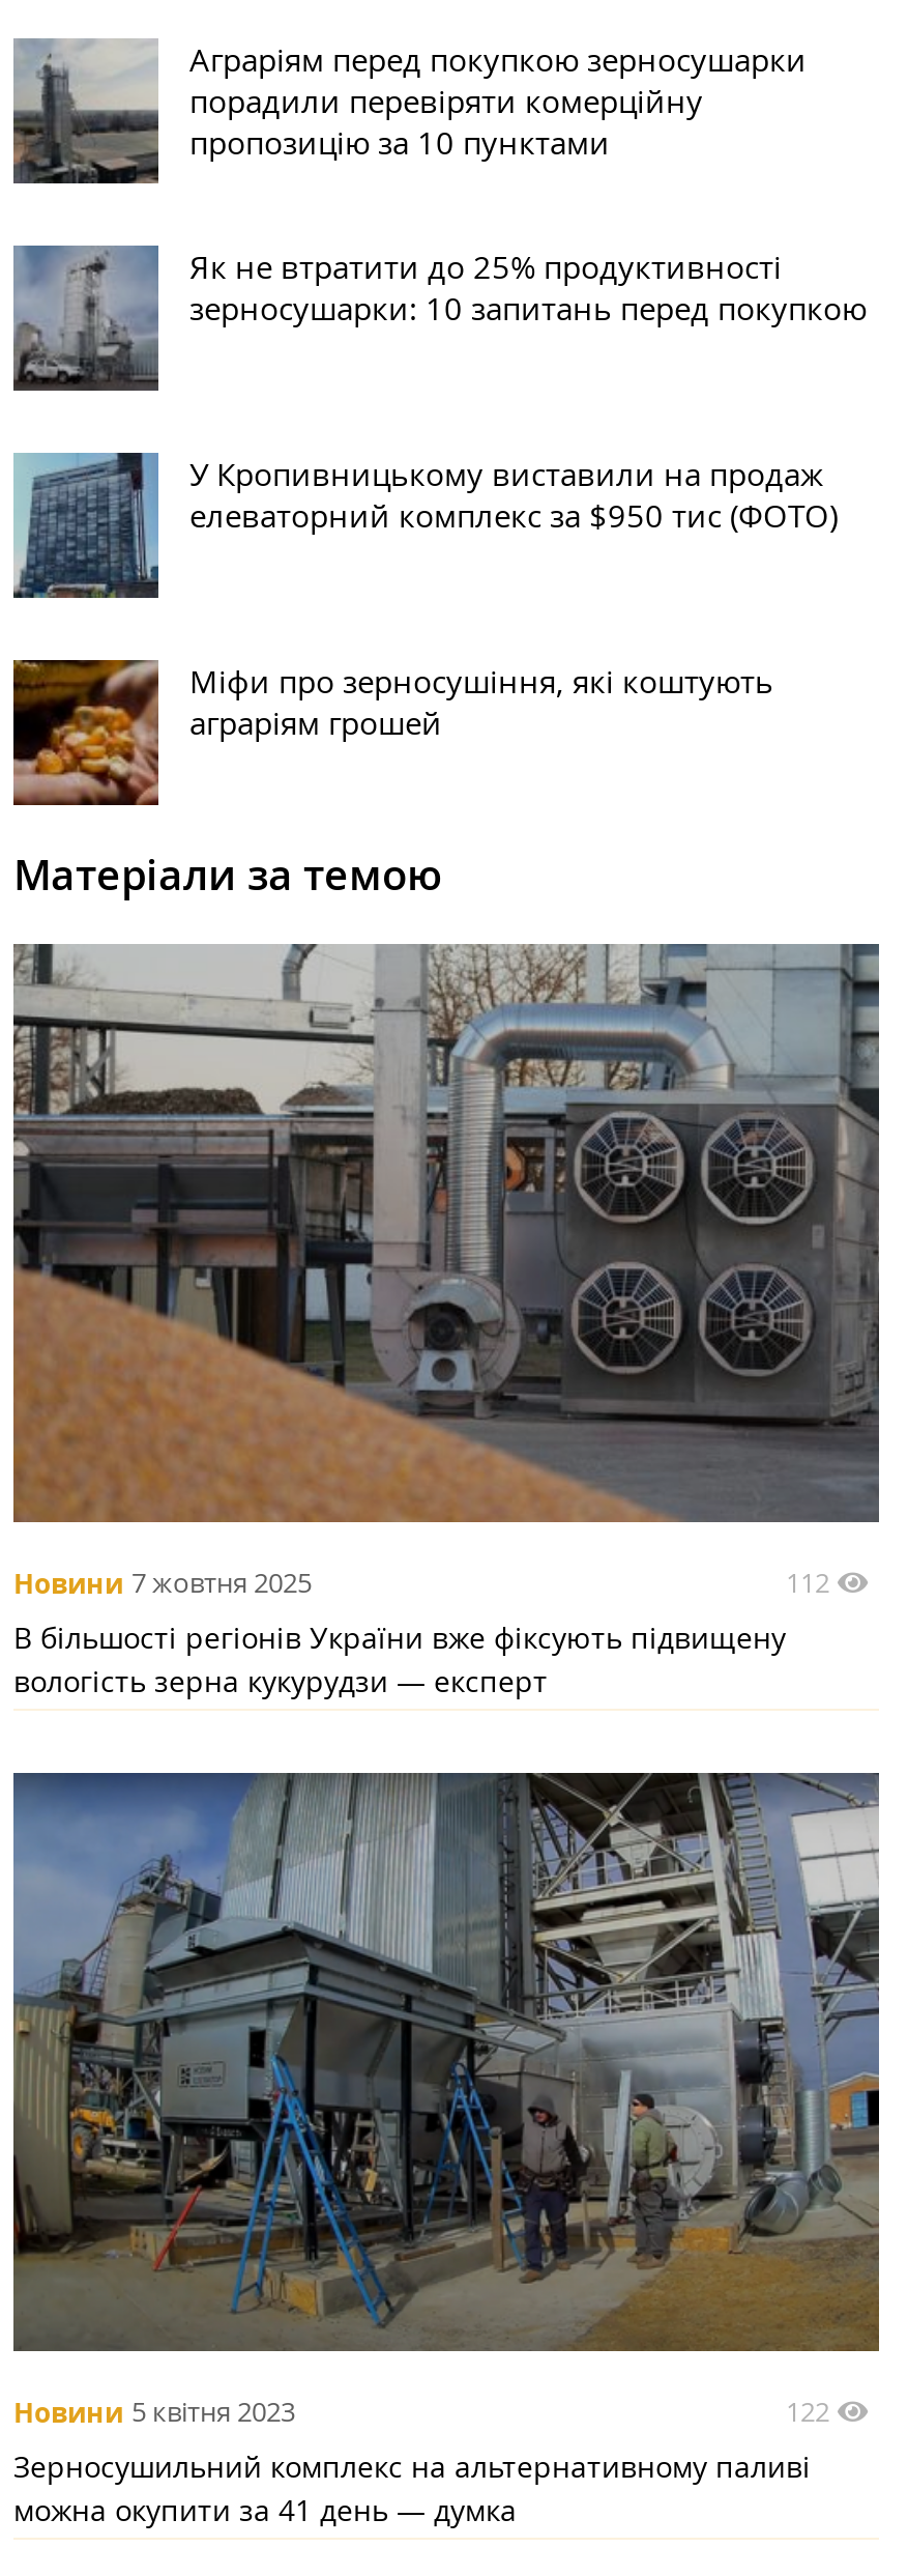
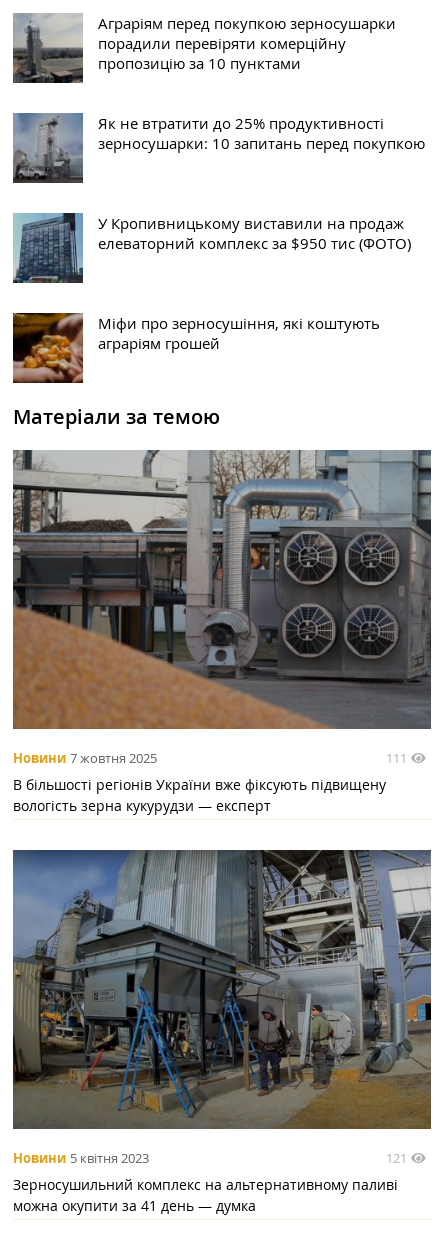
- 112
+ 111

- 122
+ 121
